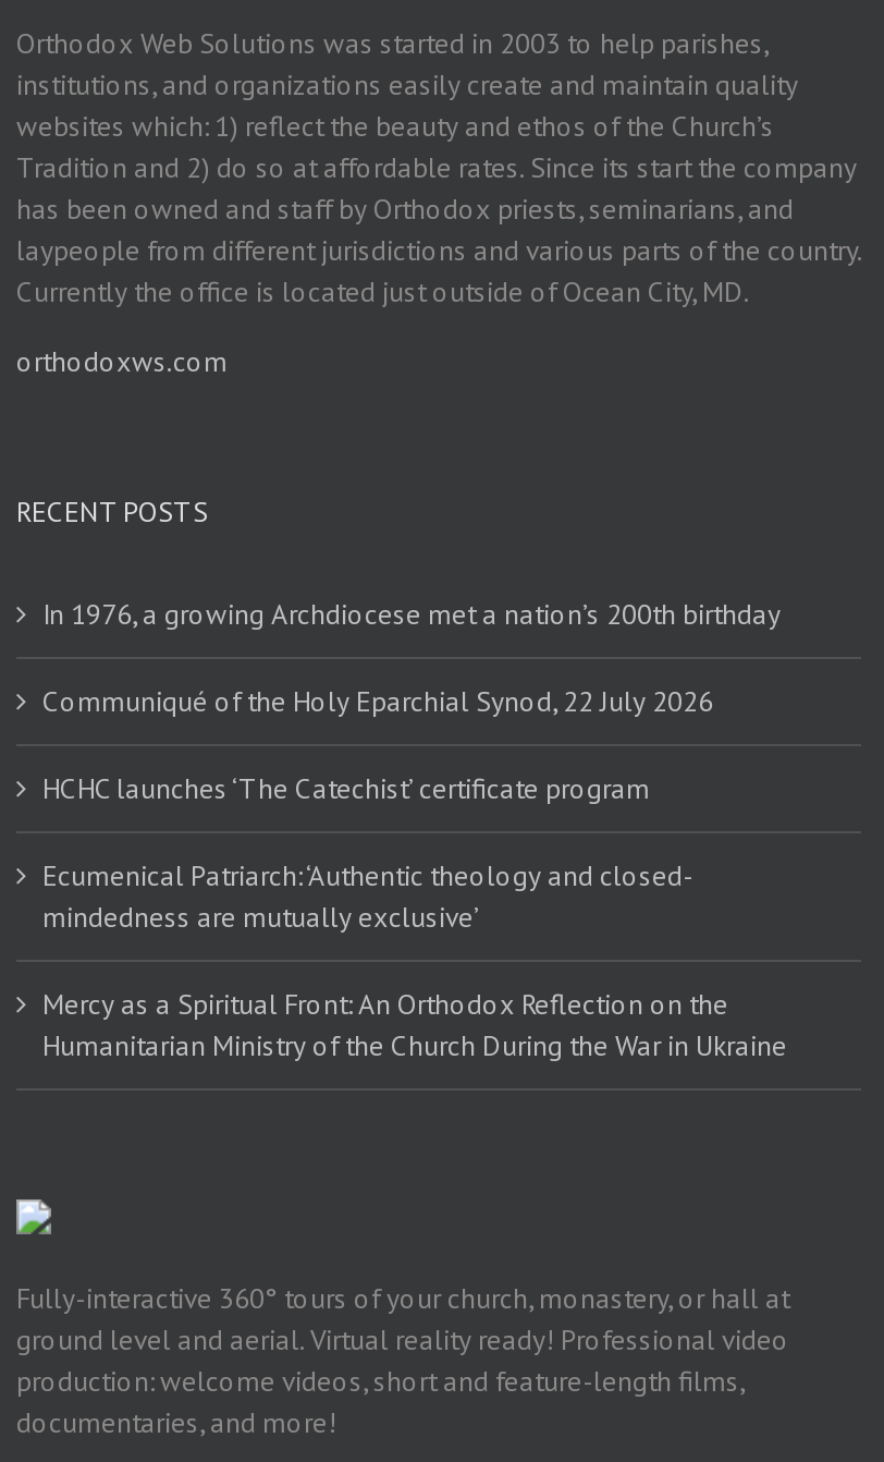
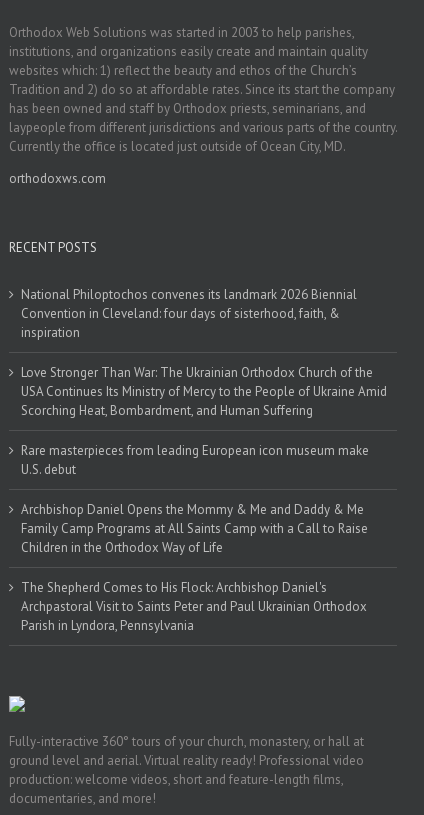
- In 1976, a growing Archdiocese met a nation’s 200th birthday
+ National Philoptochos convenes its landmark 2026 Biennial
+ Convention in Cleveland: four days of sisterhood, faith, &
+ inspiration

- Communiqué of the Holy Eparchial Synod, 22 July 2026
+ Love Stronger Than War: The Ukrainian Orthodox Church of the
+ USA Continues Its Ministry of Mercy to the People of Ukraine Amid
+ Scorching Heat, Bombardment, and Human Suffering

- HCHC launches ‘The Catechist’ certificate program
+ Rare masterpieces from leading European icon museum make
+ U.S. debut

- Ecumenical Patriarch: ‘Authentic theology and closed-
- mindedness are mutually exclusive’
+ Archbishop Daniel Opens the Mommy & Me and Daddy & Me
+ Family Camp Programs at All Saints Camp with a Call to Raise
+ Children in the Orthodox Way of Life

- Mercy as a Spiritual Front: An Orthodox Reflection on the
- Humanitarian Ministry of the Church During the War in Ukraine
+ The Shepherd Comes to His Flock: Archbishop Daniel's
+ Archpastoral Visit to Saints Peter and Paul Ukrainian Orthodox
+ Parish in Lyndora, Pennsylvania
